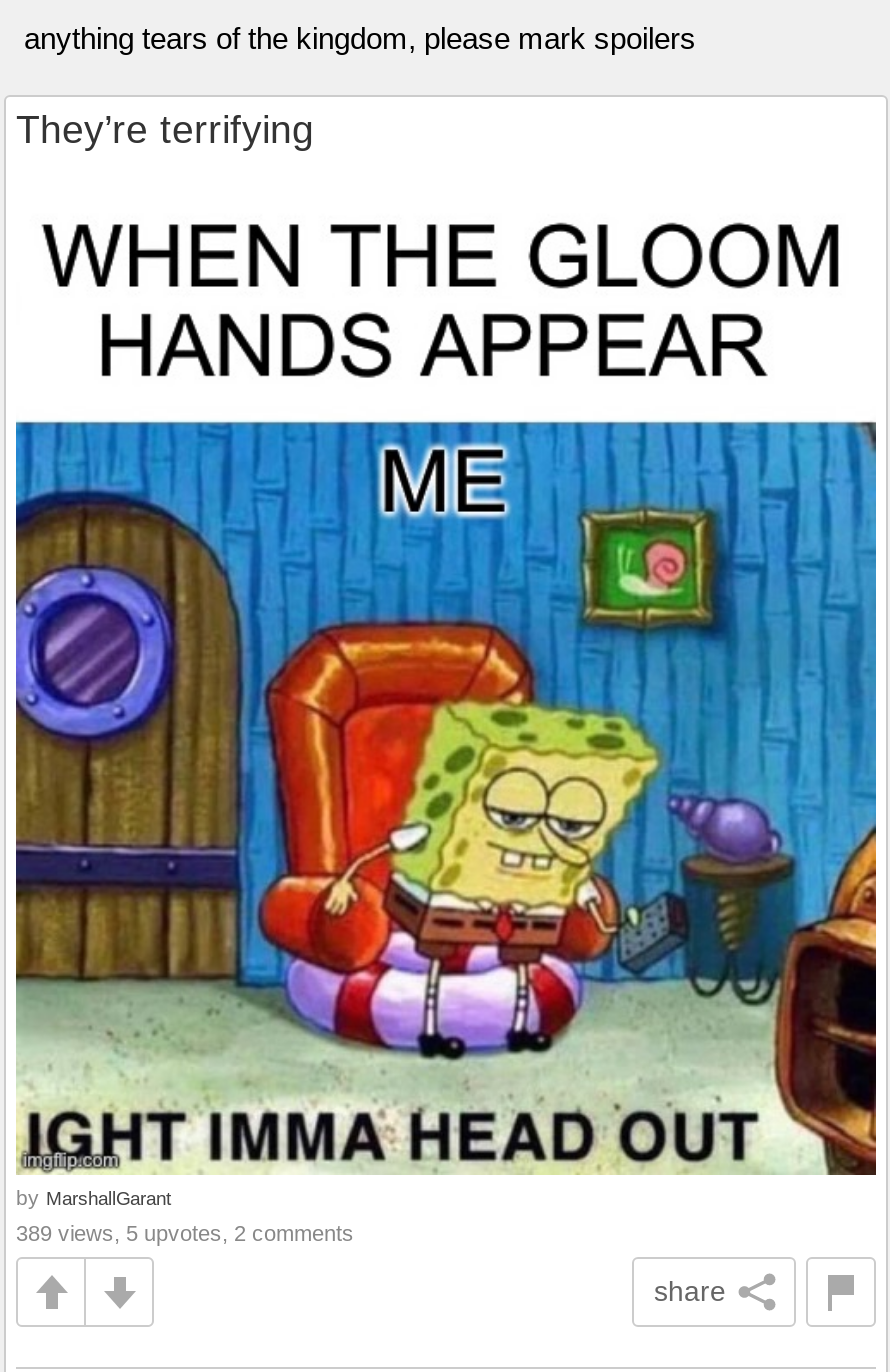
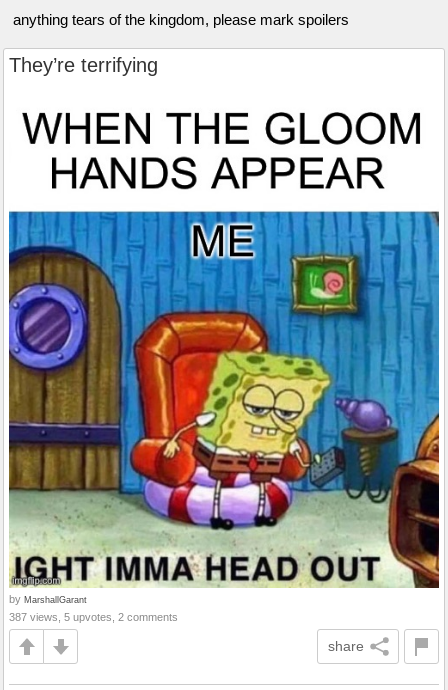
- 389 views, 5 upvotes, 2 comments
+ 387 views, 5 upvotes, 2 comments
